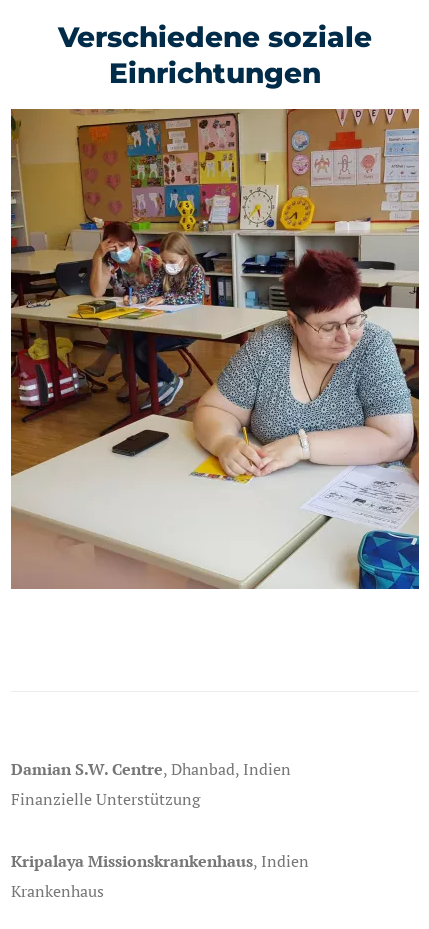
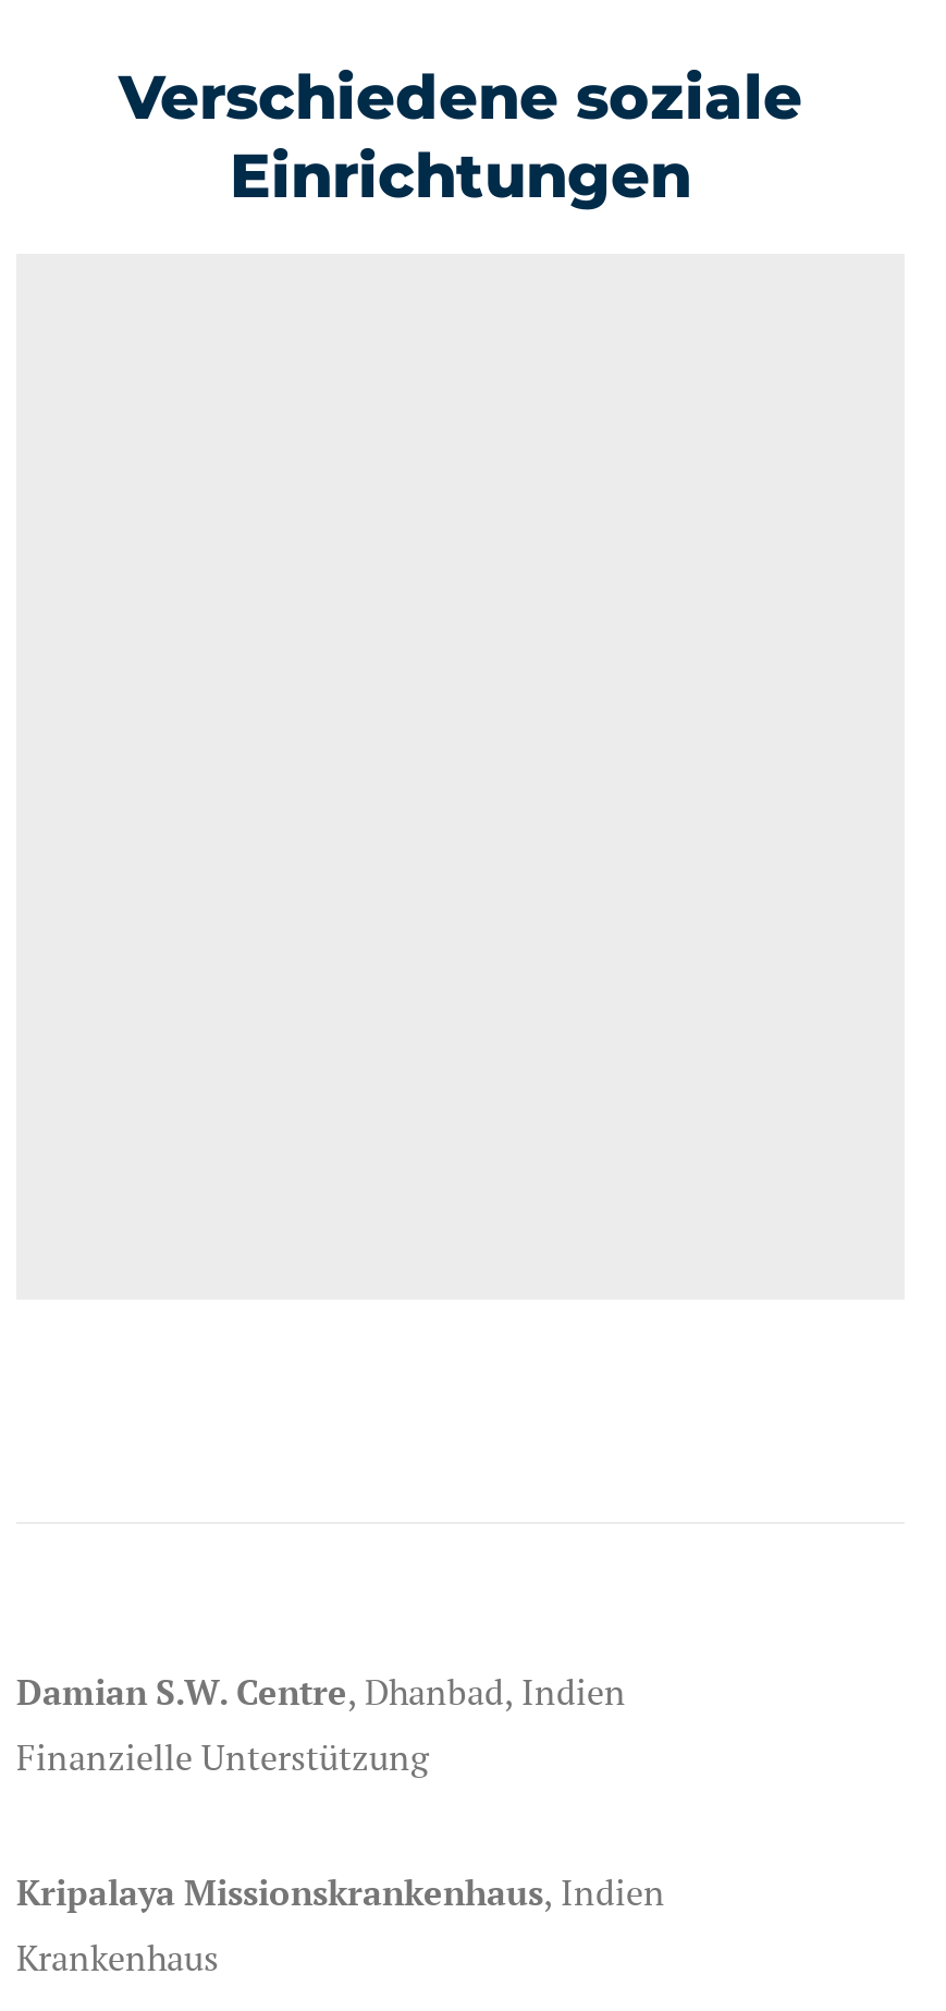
- [image]
